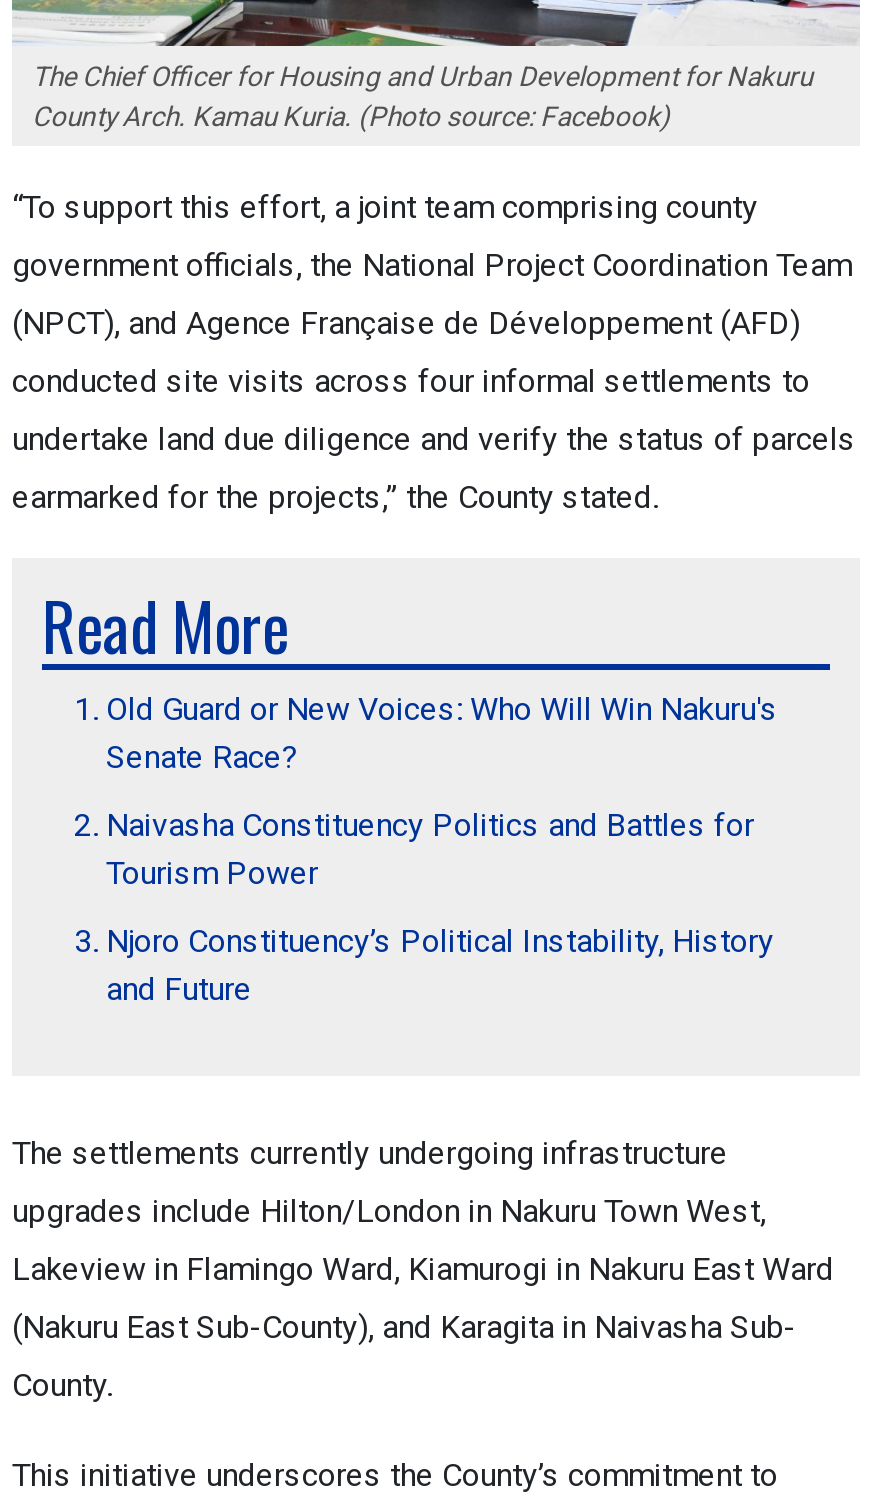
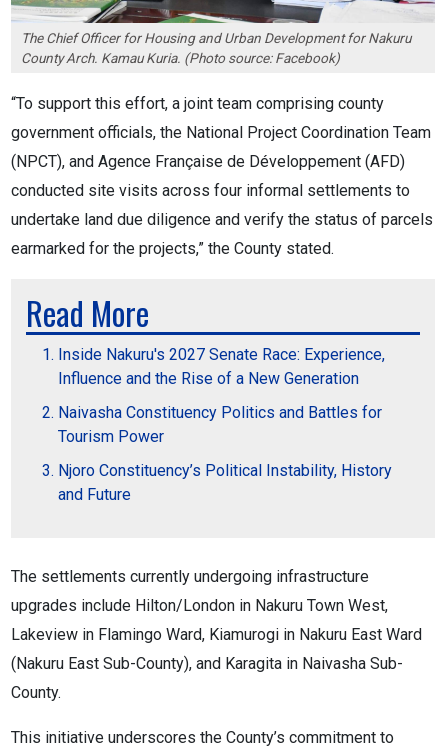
- Old Guard or New Voices: Who Will Win Nakuru's
- Senate Race?
+ Inside Nakuru's 2027 Senate Race: Experience,
+ Influence and the Rise of a New Generation
